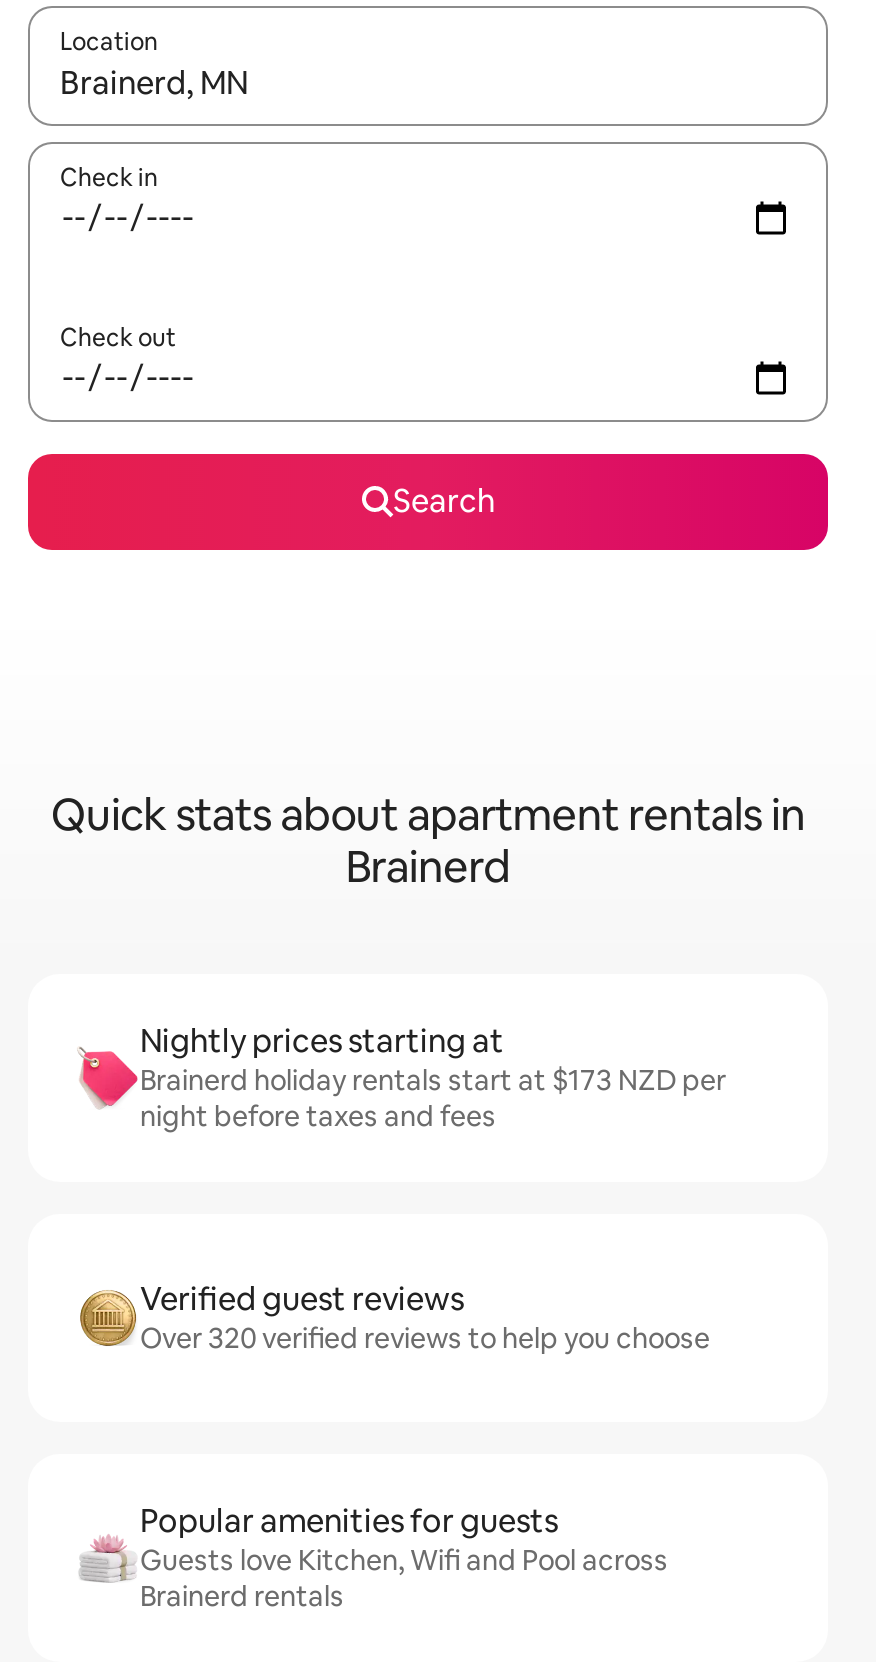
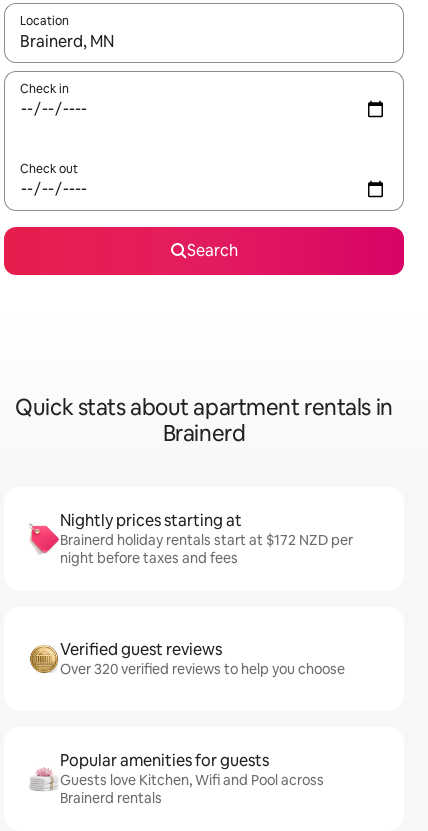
- Brainerd holiday rentals start at $173 NZD per
+ Brainerd holiday rentals start at $172 NZD per
